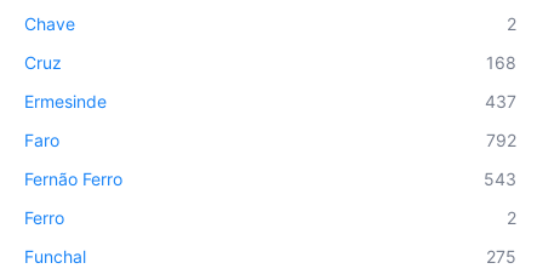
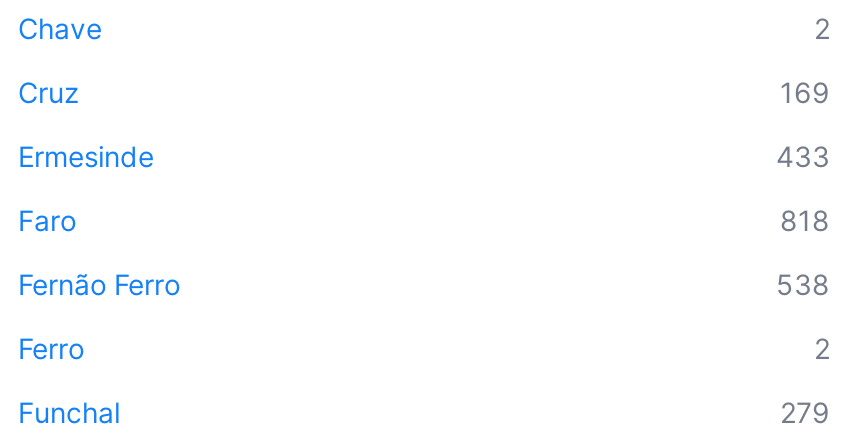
- 168
+ 169

- 437
+ 433

- 792
+ 818

- 543
+ 538

- 275
+ 279
